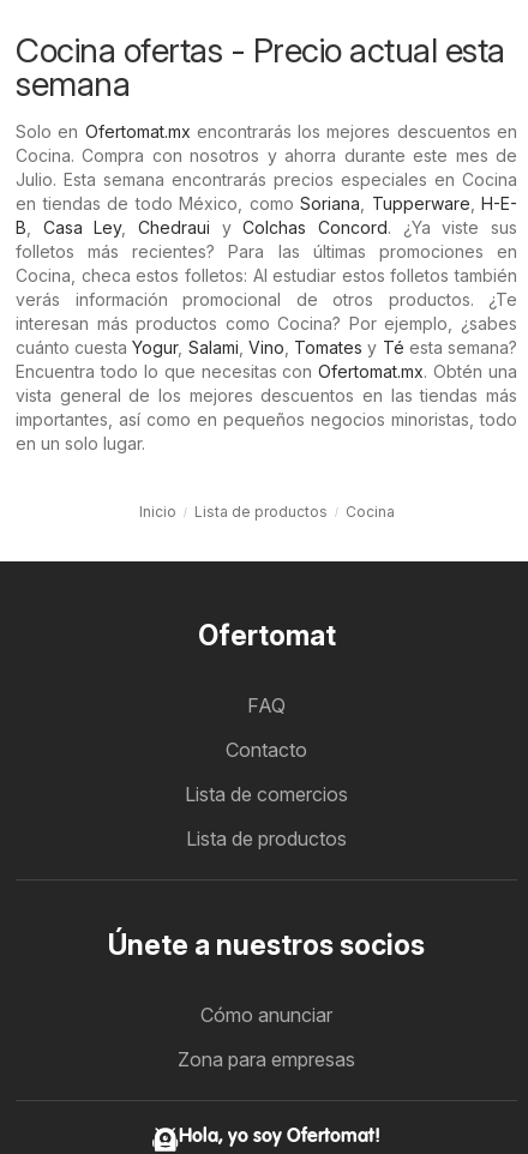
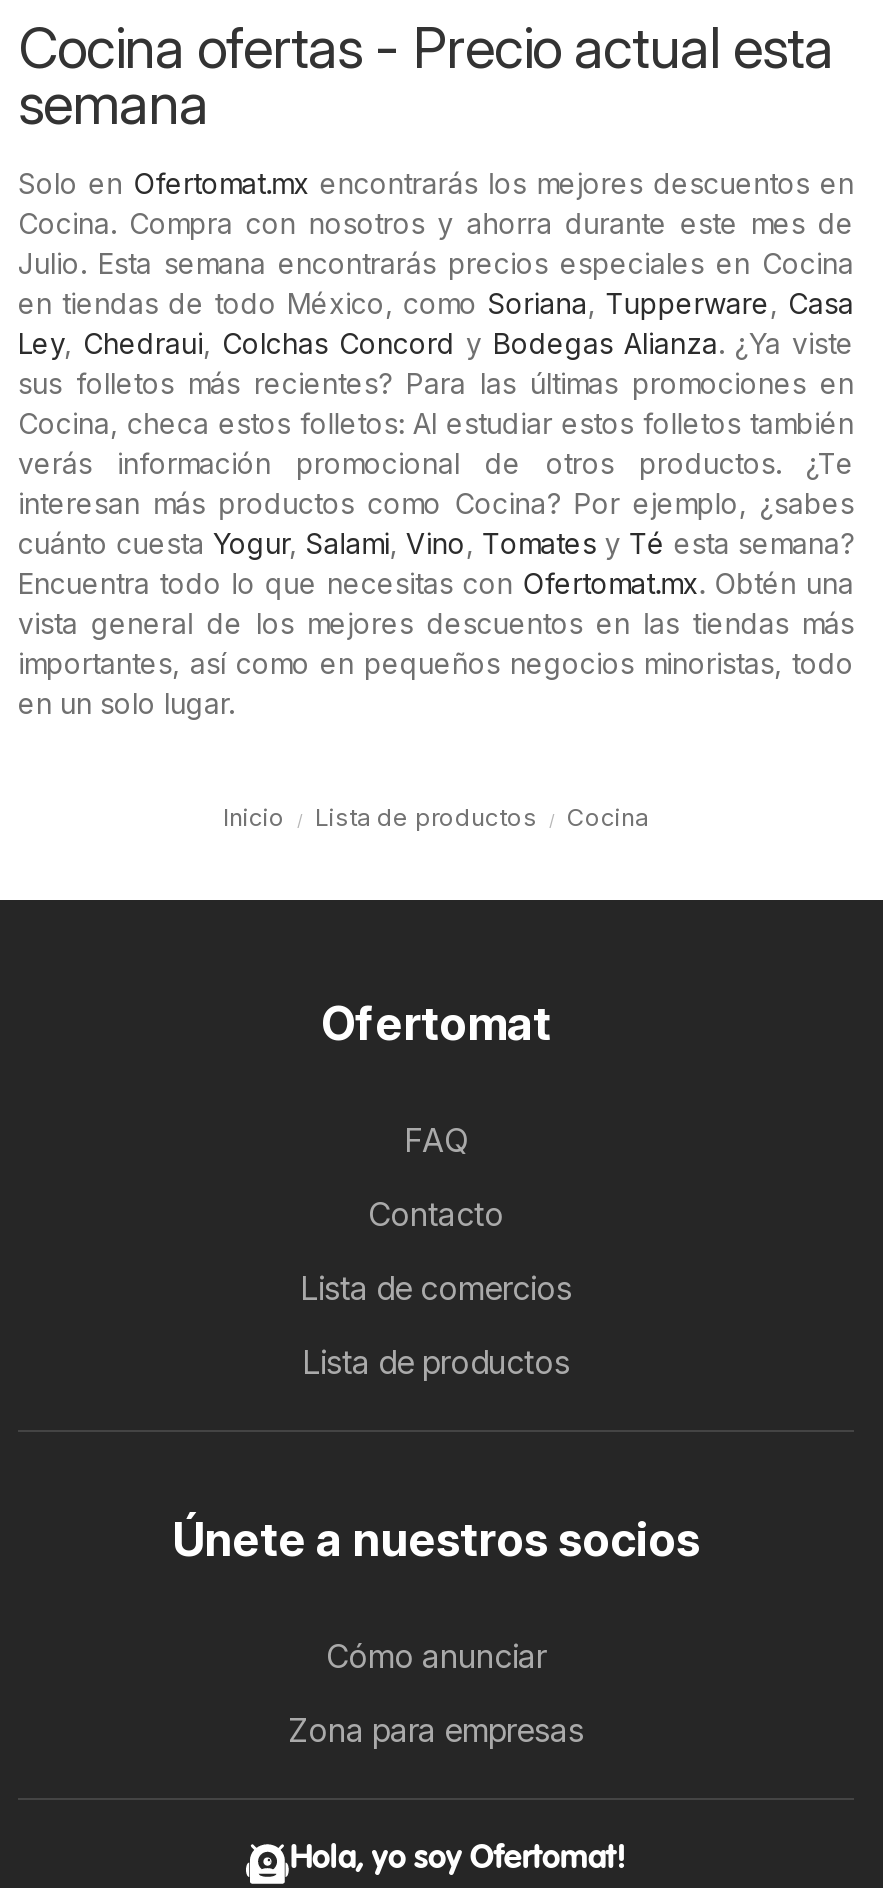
- en tiendas de todo México, como Soriana, Tupperware, H-E-
- B, Casa Ley, Chedraui y Colchas Concord. ¿Ya viste sus
- folletos más recientes? Para las últimas promociones en
+ en tiendas de todo México, como Soriana, Tupperware, Casa
+ Ley, Chedraui, Colchas Concord y Bodegas Alianza. ¿Ya viste
+ sus folletos más recientes? Para las últimas promociones en
